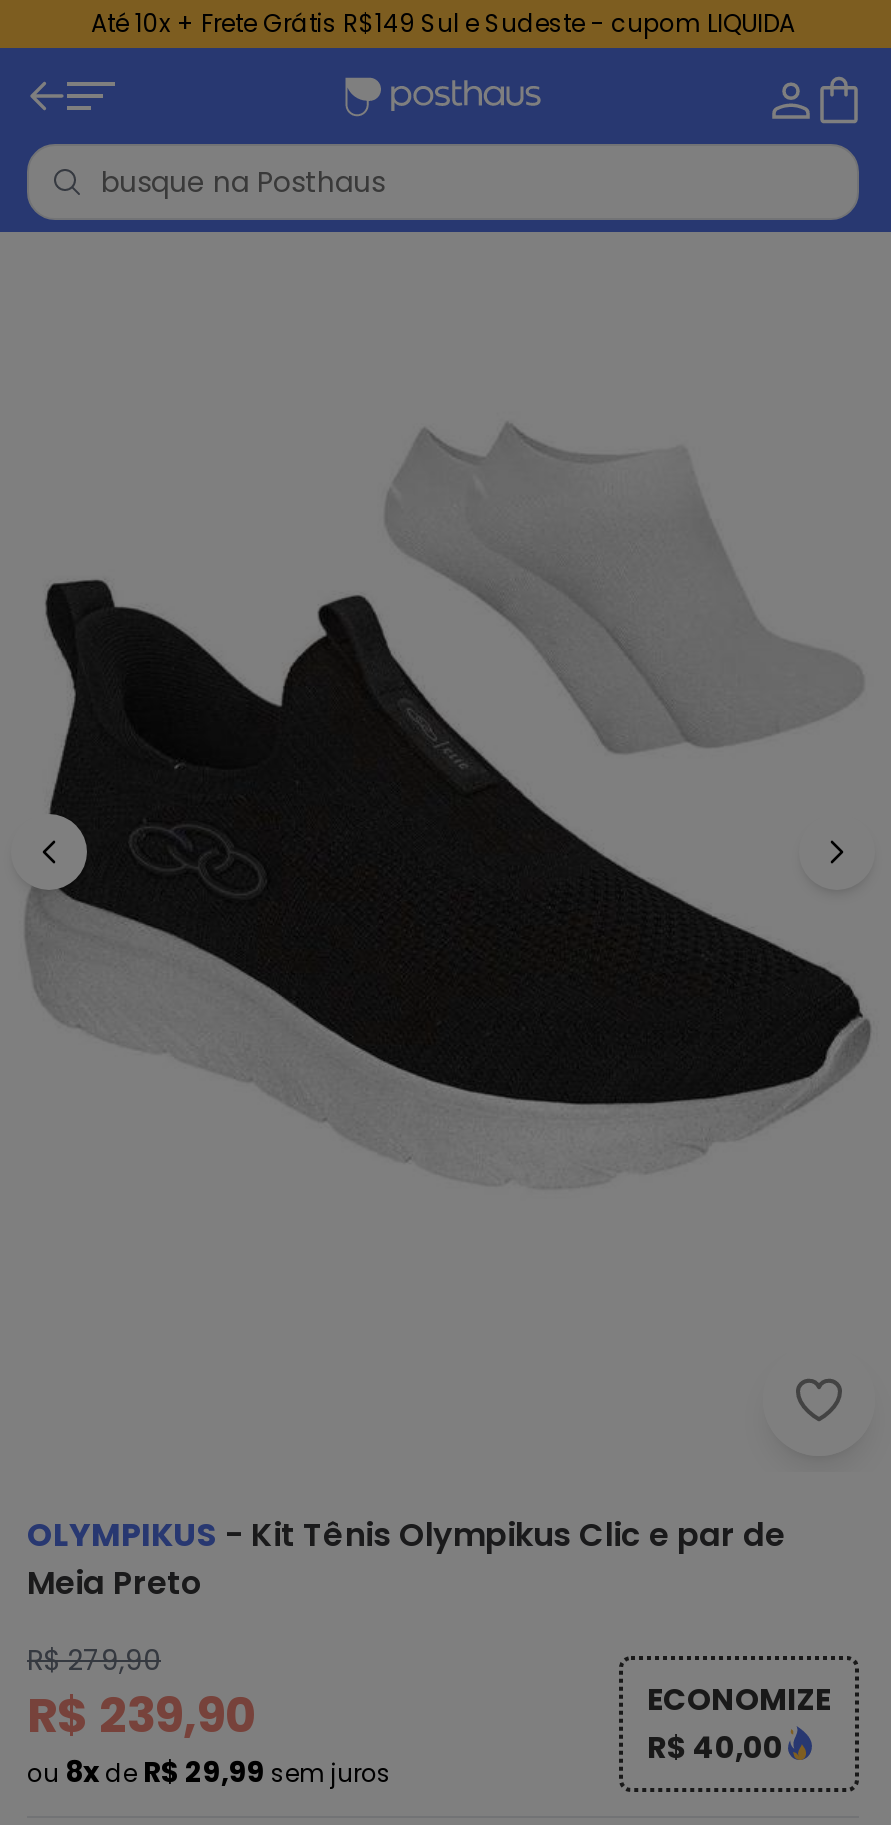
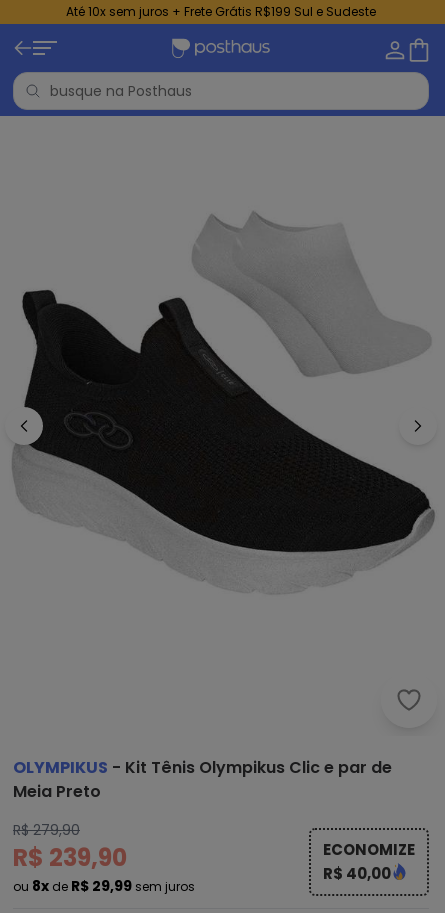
- Até 10x + Frete Grátis R$149 Sul e Sudeste - cupom LIQUIDA
+ Até 10x sem juros + Frete Grátis R$199 Sul e Sudeste
